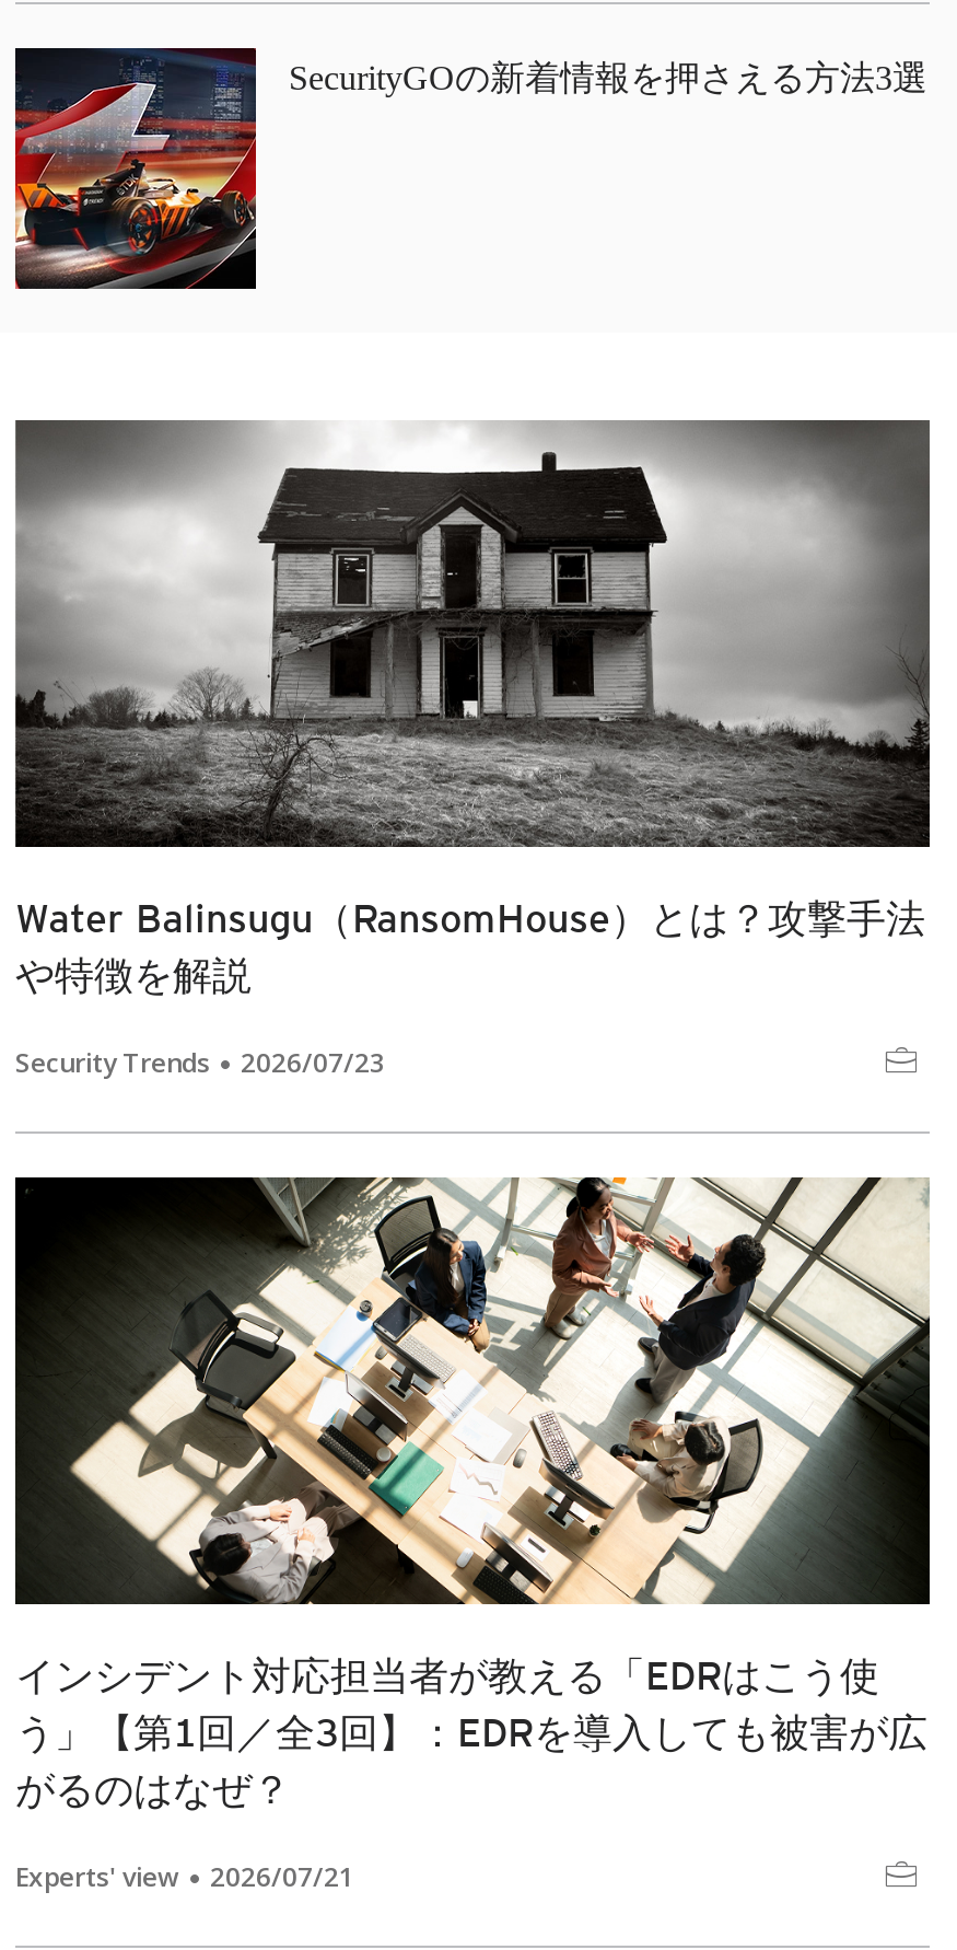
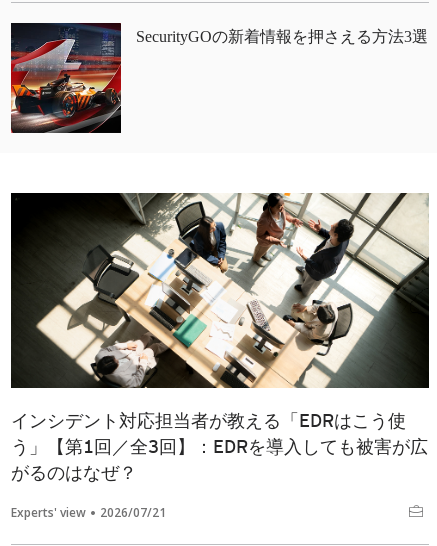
- [image]
- Water Balinsugu（RansomHouse）とは？攻撃手法
- や特徴を解説
- Security Trends
- 2026/07/23
